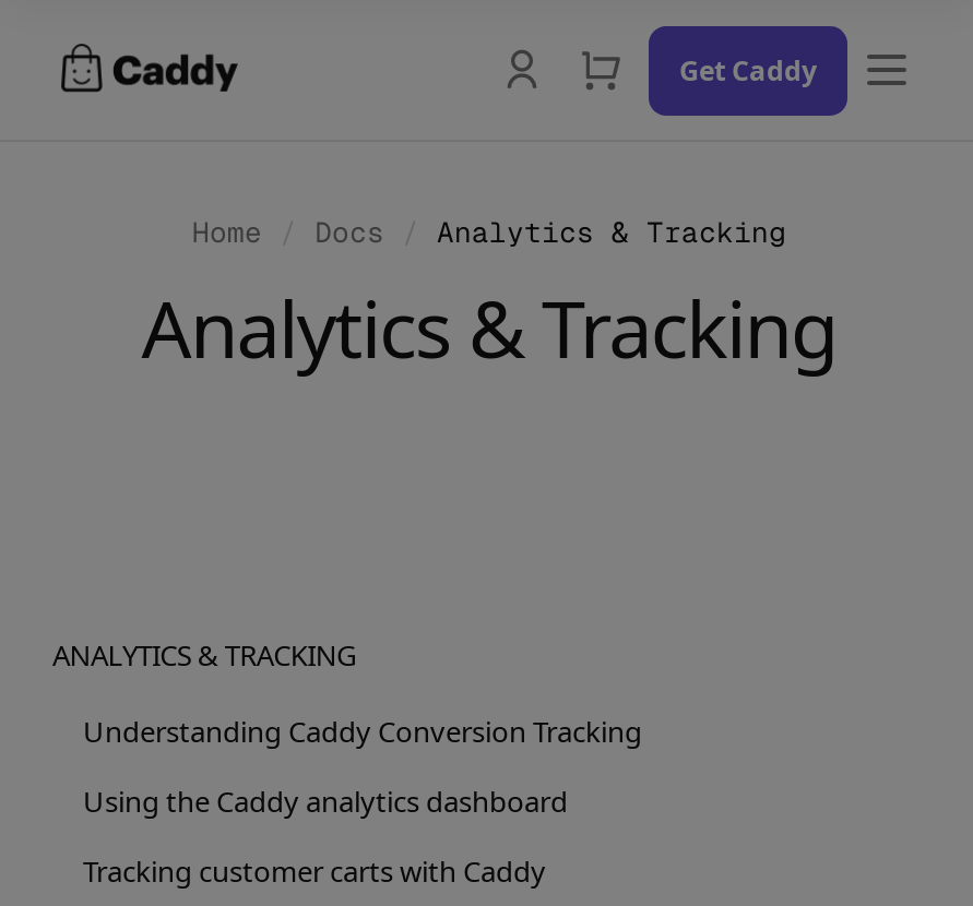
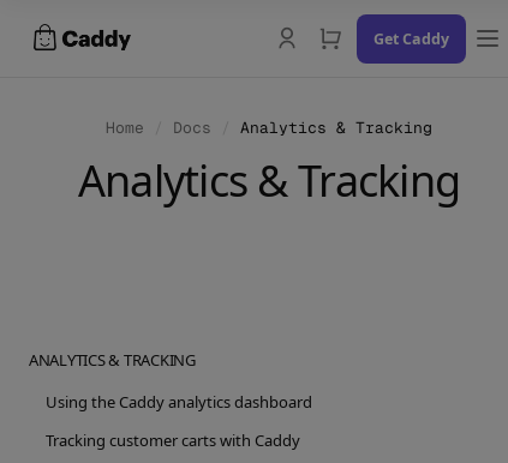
- Understanding Caddy Conversion Tracking
